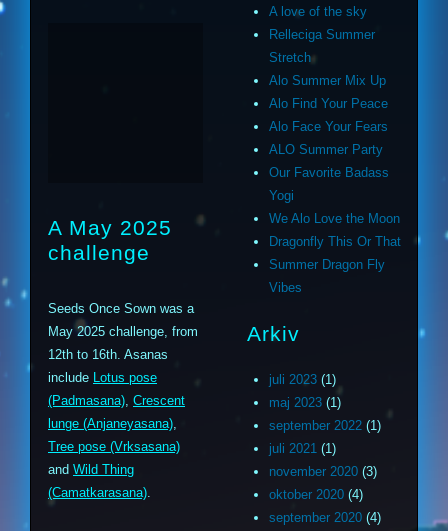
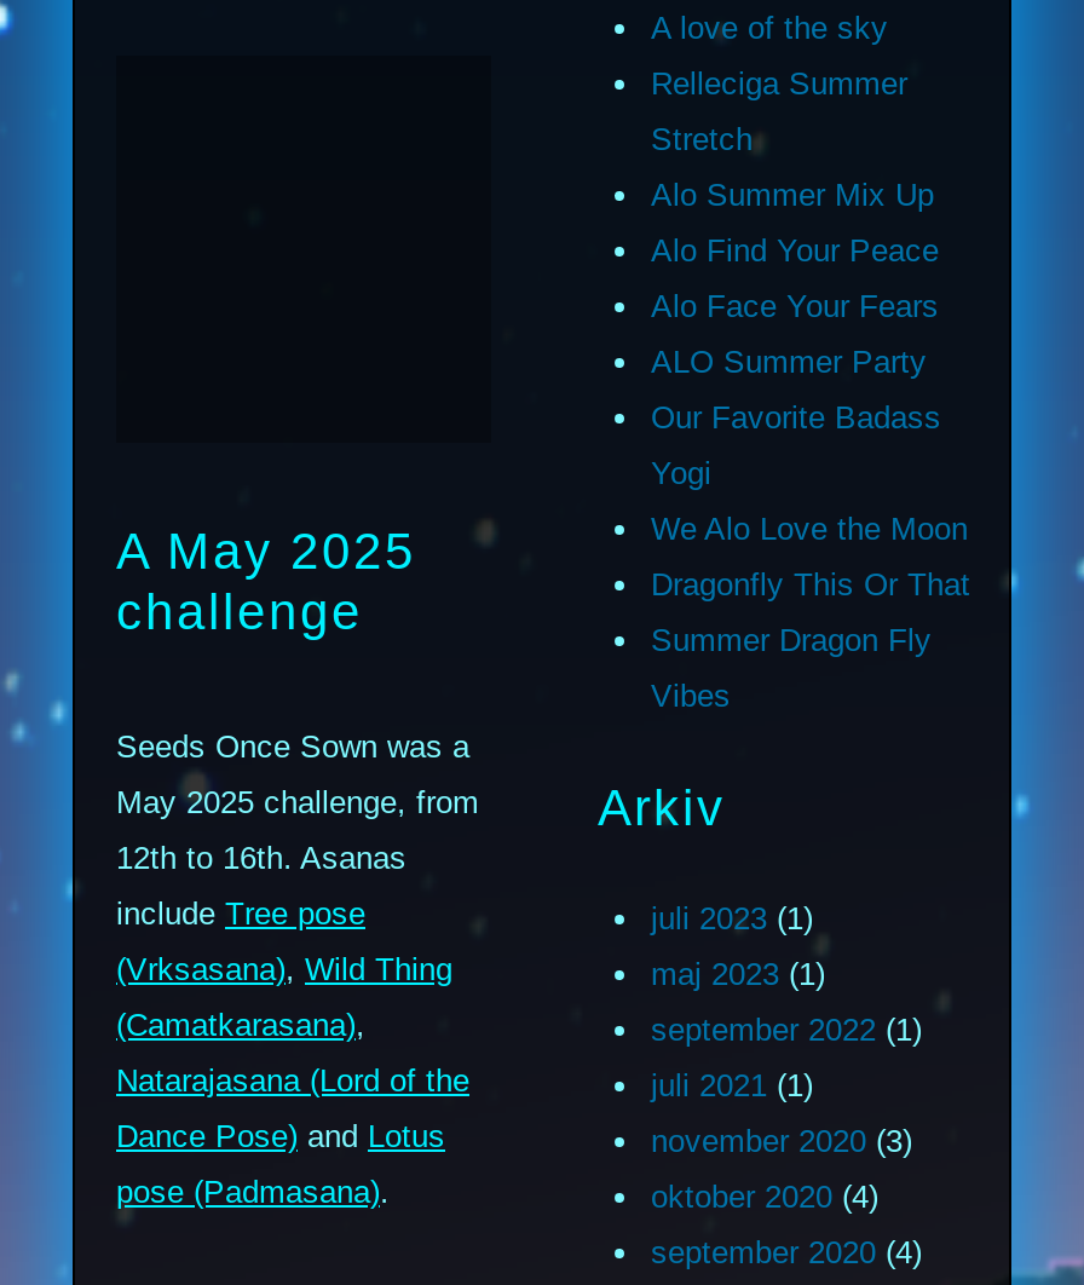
- include Lotus pose
+ include Tree pose

- (Padmasana), Crescent
+ (Vrksasana), Wild Thing

- lunge (Anjaneyasana),
+ (Camatkarasana),

- Tree pose (Vrksasana)
+ Natarajasana (Lord of the

- and Wild Thing
+ Dance Pose) and Lotus

- (Camatkarasana).
+ pose (Padmasana).
